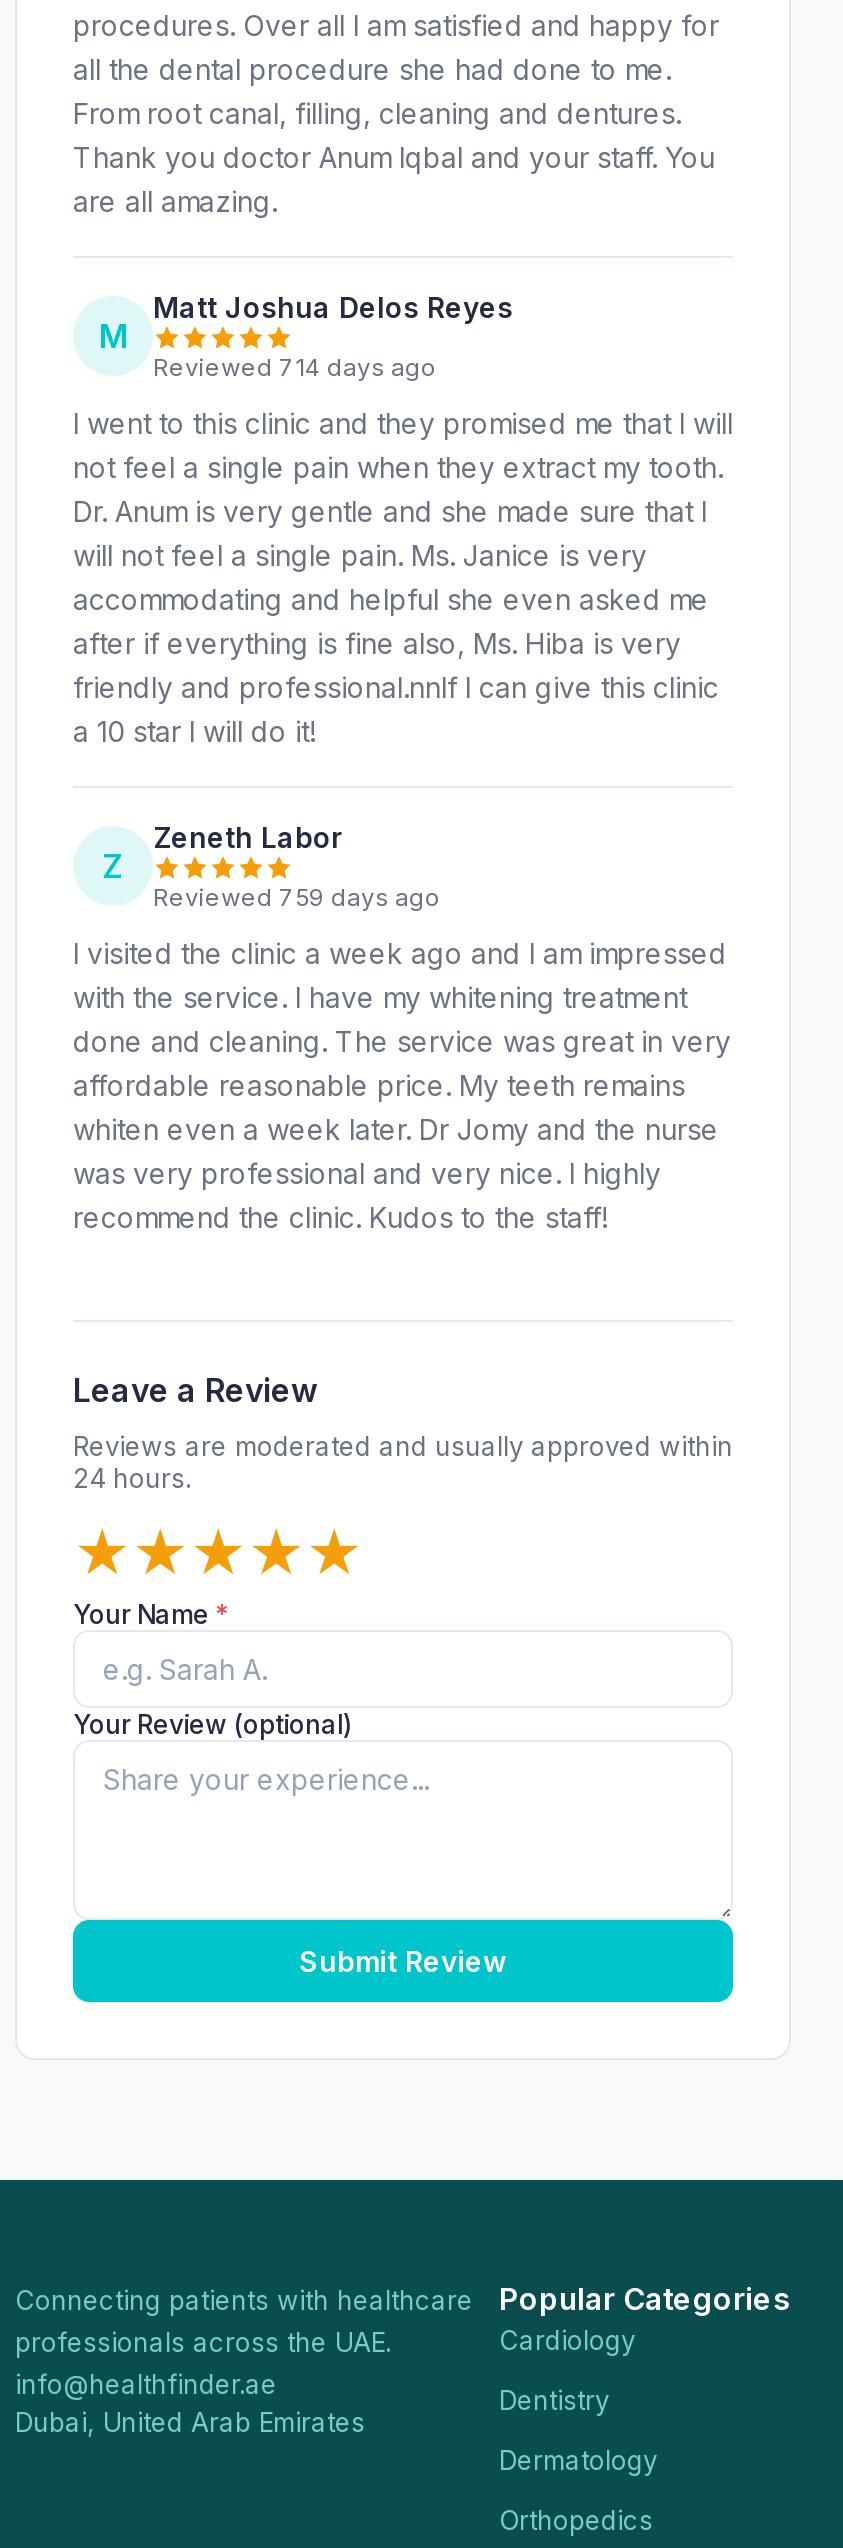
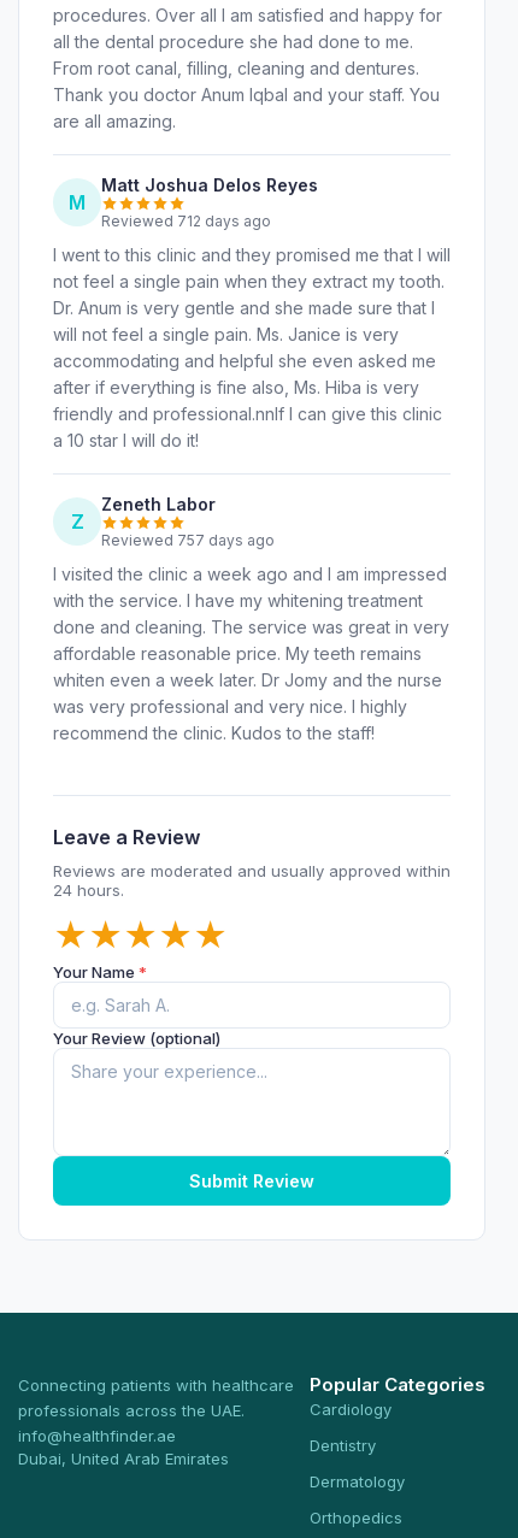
- Reviewed 714 days ago
+ Reviewed 712 days ago

- Reviewed 759 days ago
+ Reviewed 757 days ago
